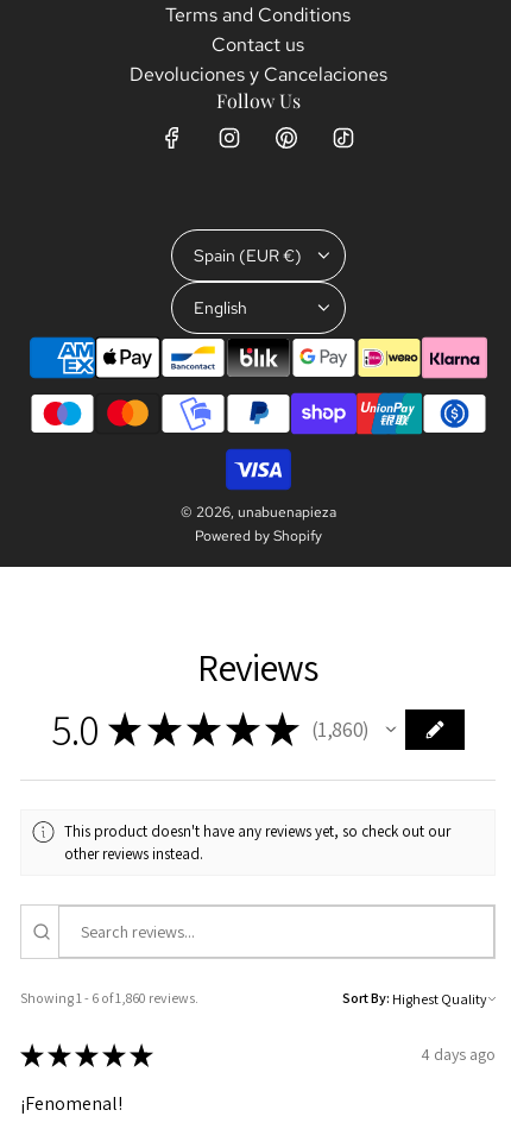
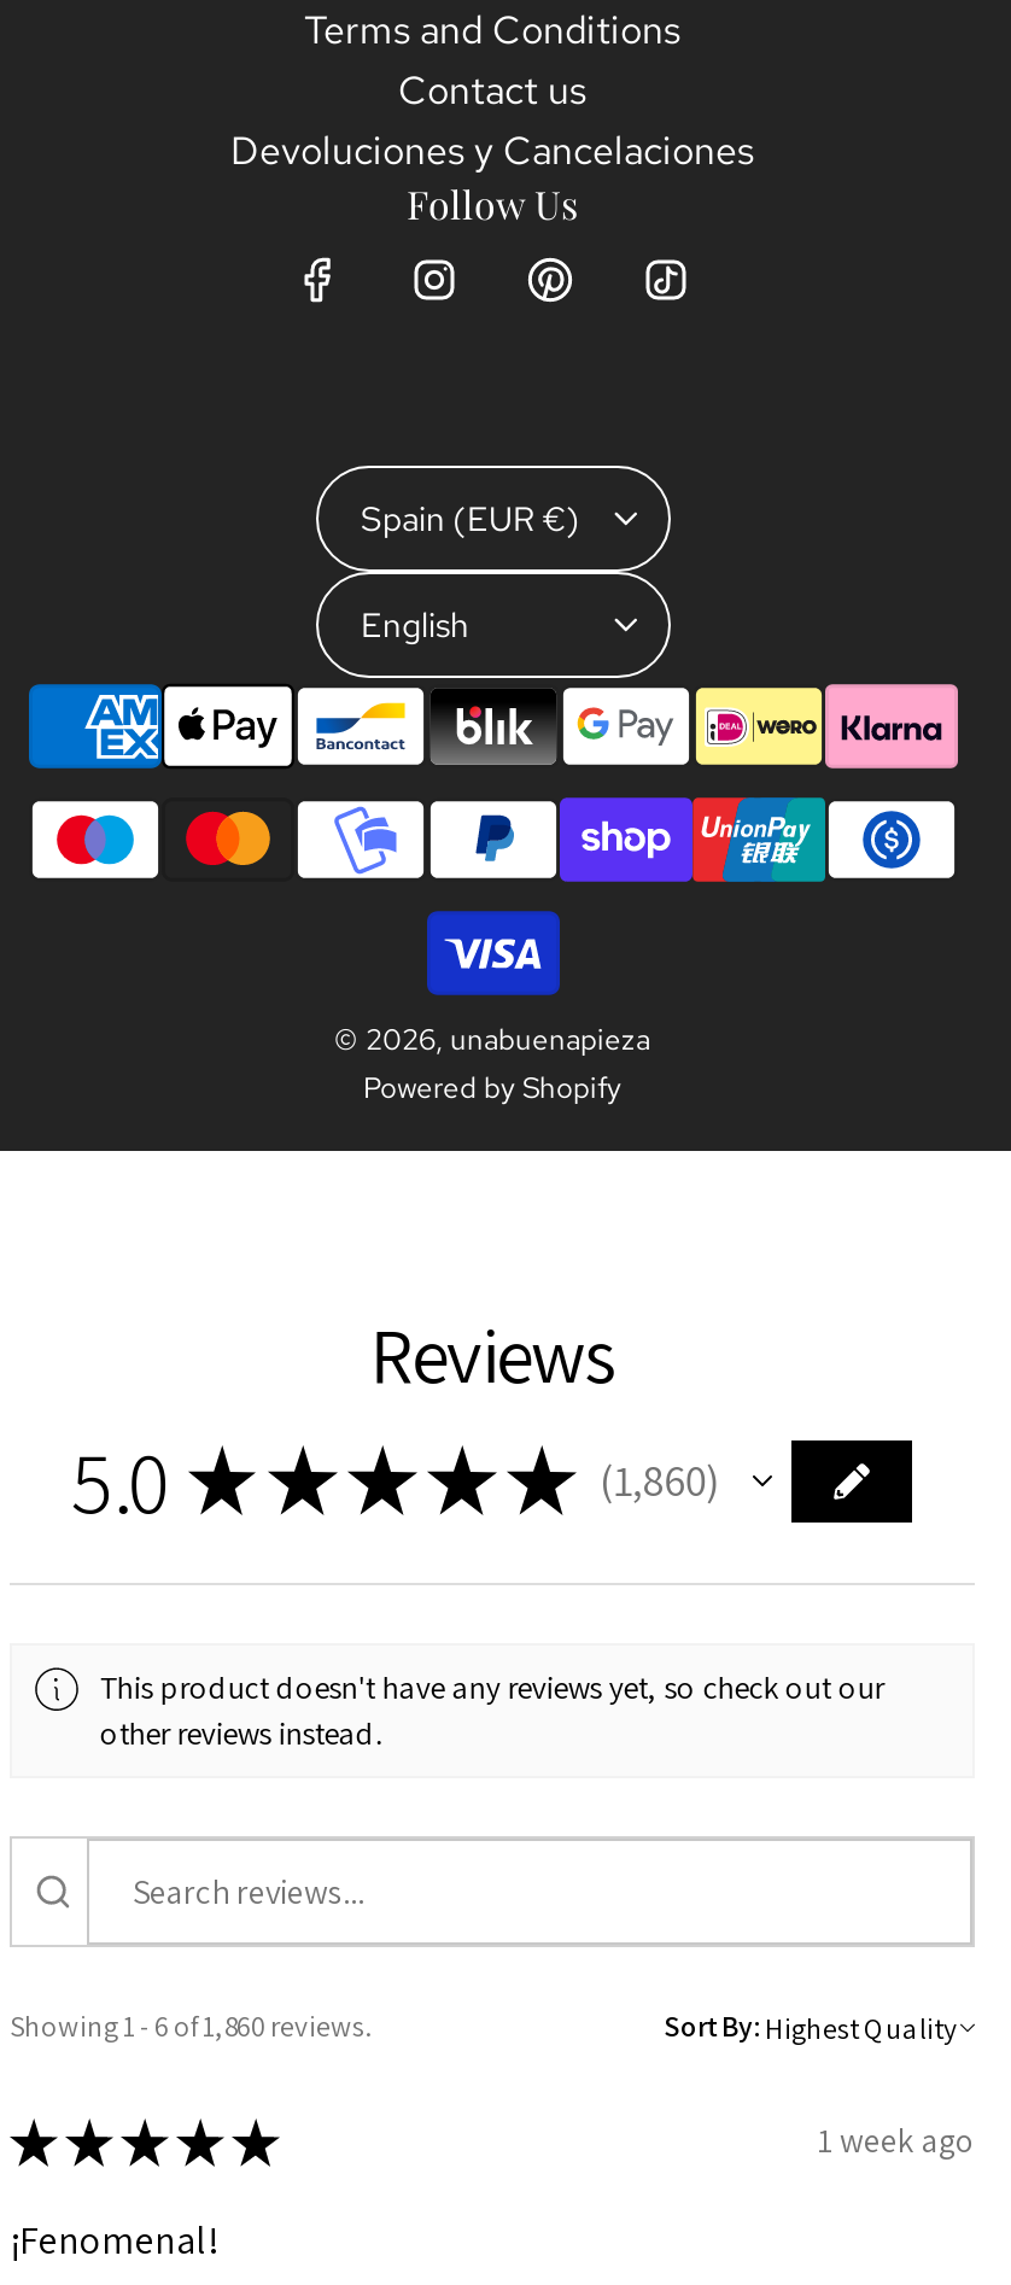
- 4 days ago
+ 1 week ago
